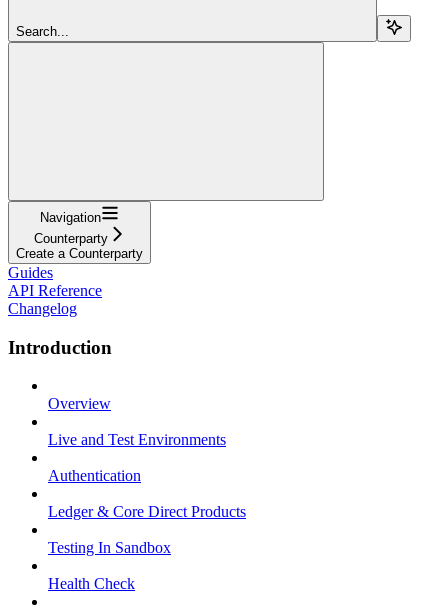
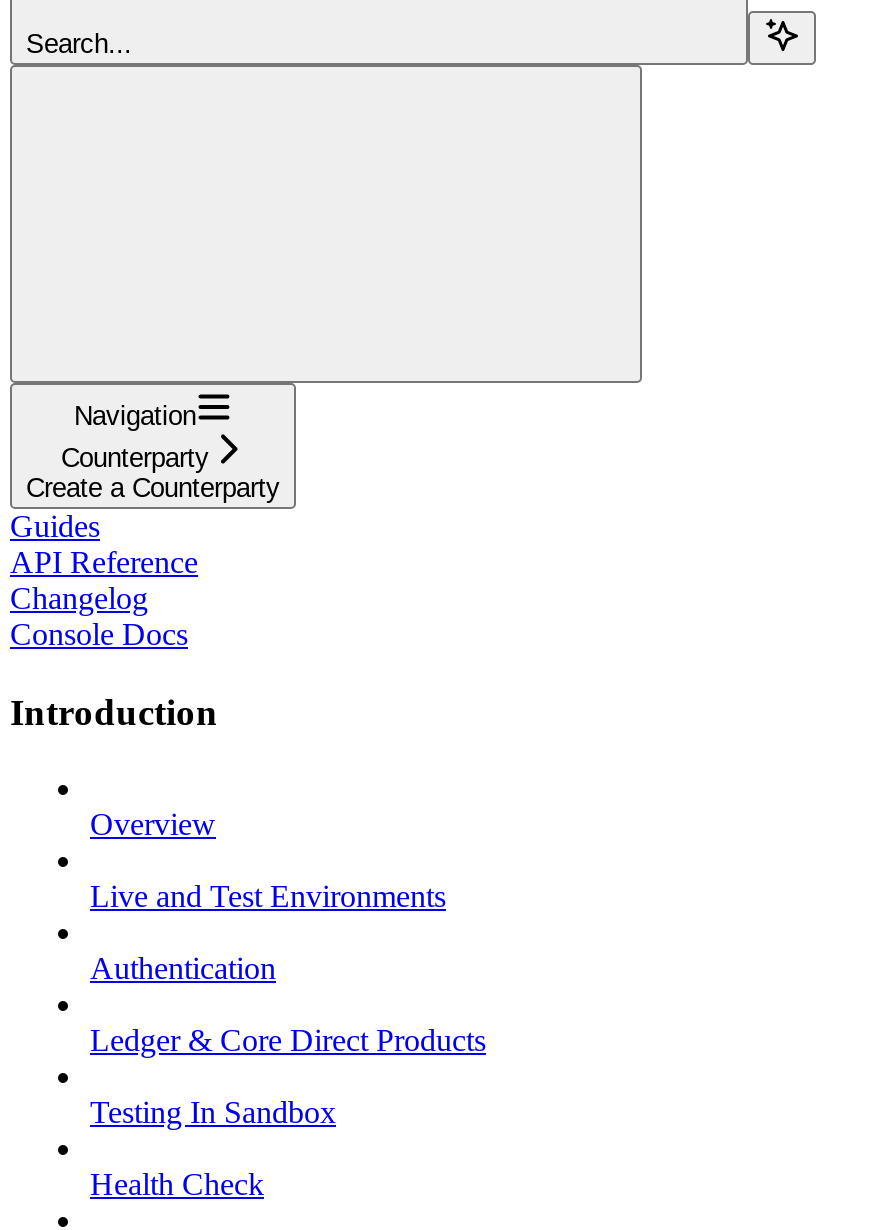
+ Console Docs
